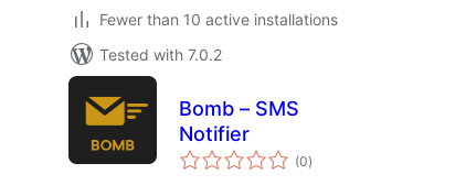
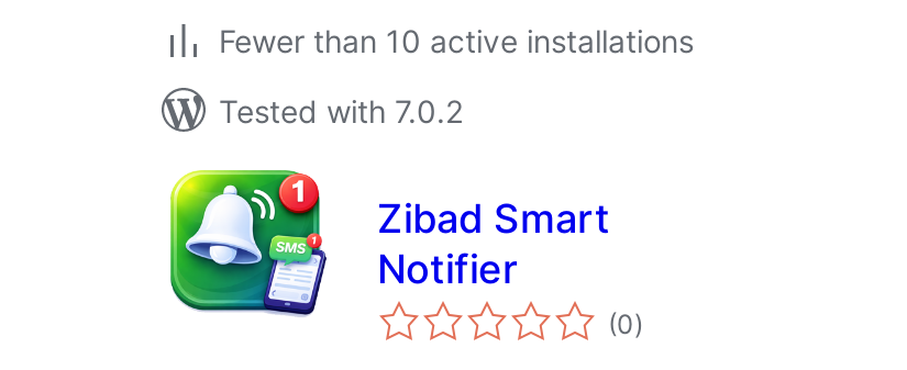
- [image]
- Bomb – SMS
+ [image]
+ Zibad Smart
